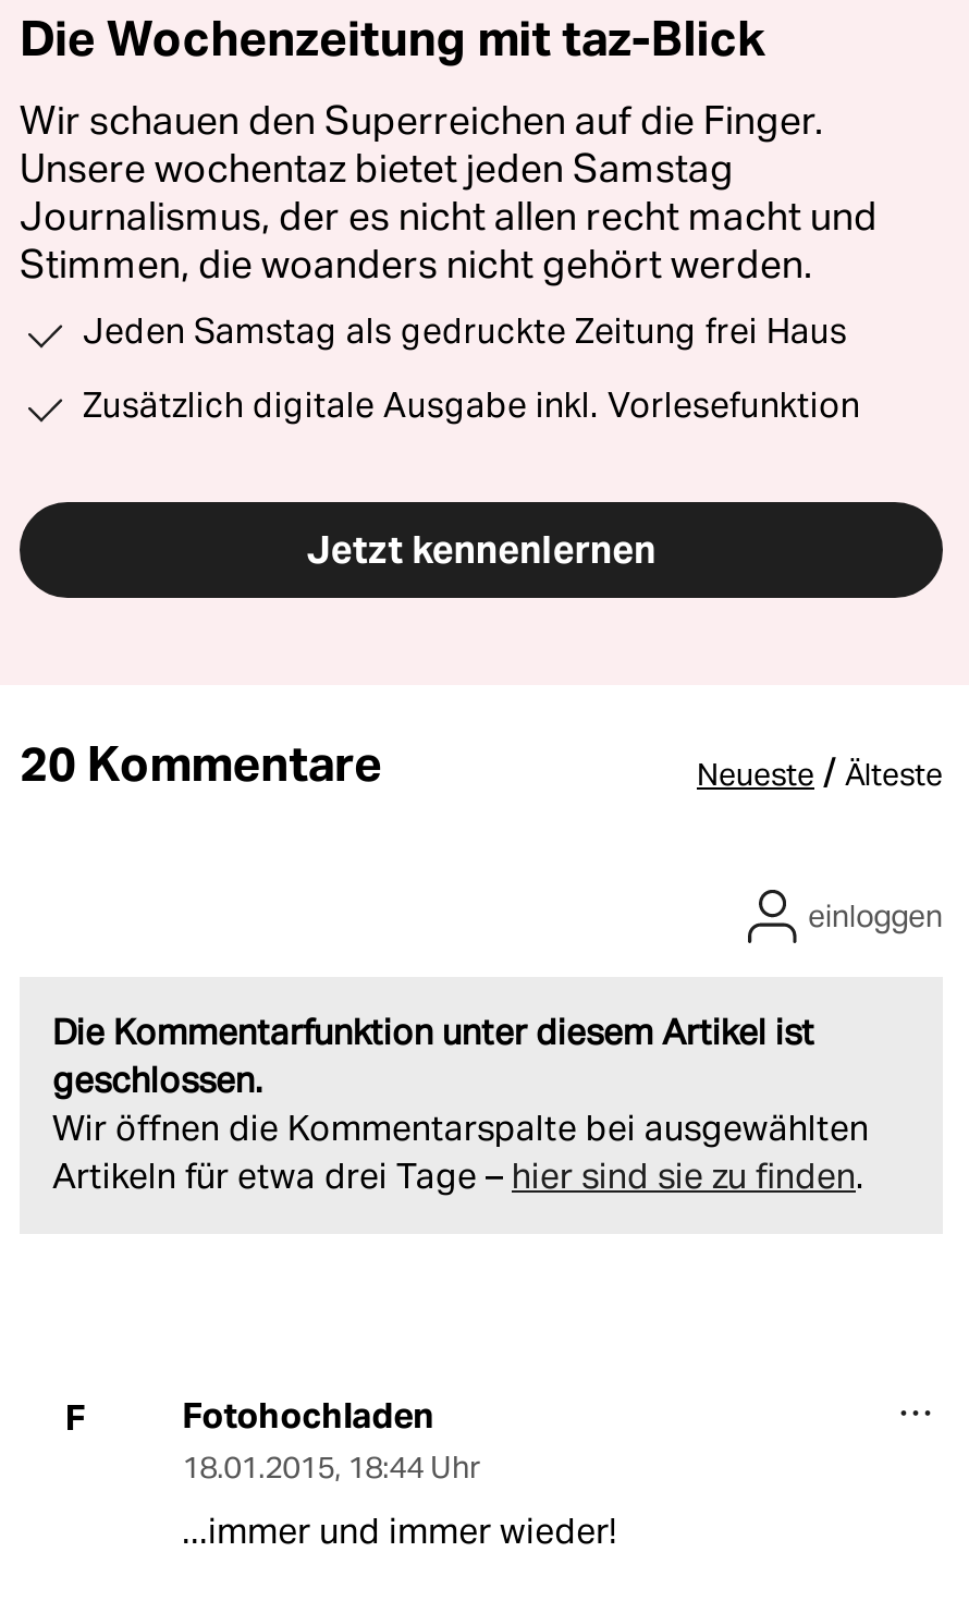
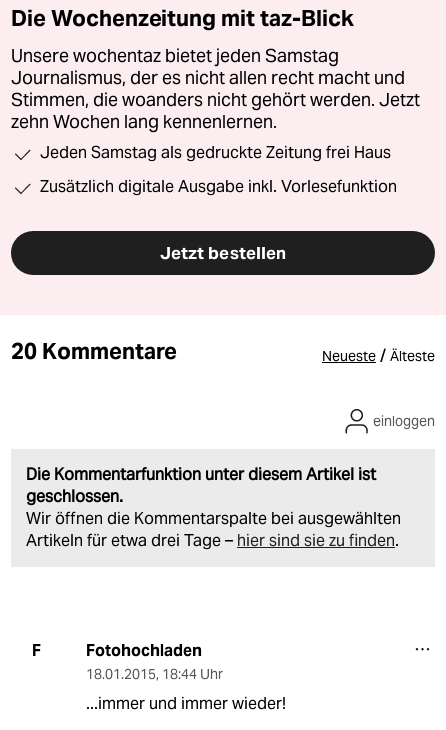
- Wir schauen den Superreichen auf die Finger.

moved up: Unsere wochentaz bietet jeden Samstag | Journalismus, der es nicht allen recht macht und

- Stimmen, die woanders nicht gehört werden.
+ Stimmen, die woanders nicht gehört werden. Jetzt
+ zehn Wochen lang kennenlernen.

- Jetzt kennenlernen
+ Jetzt bestellen
